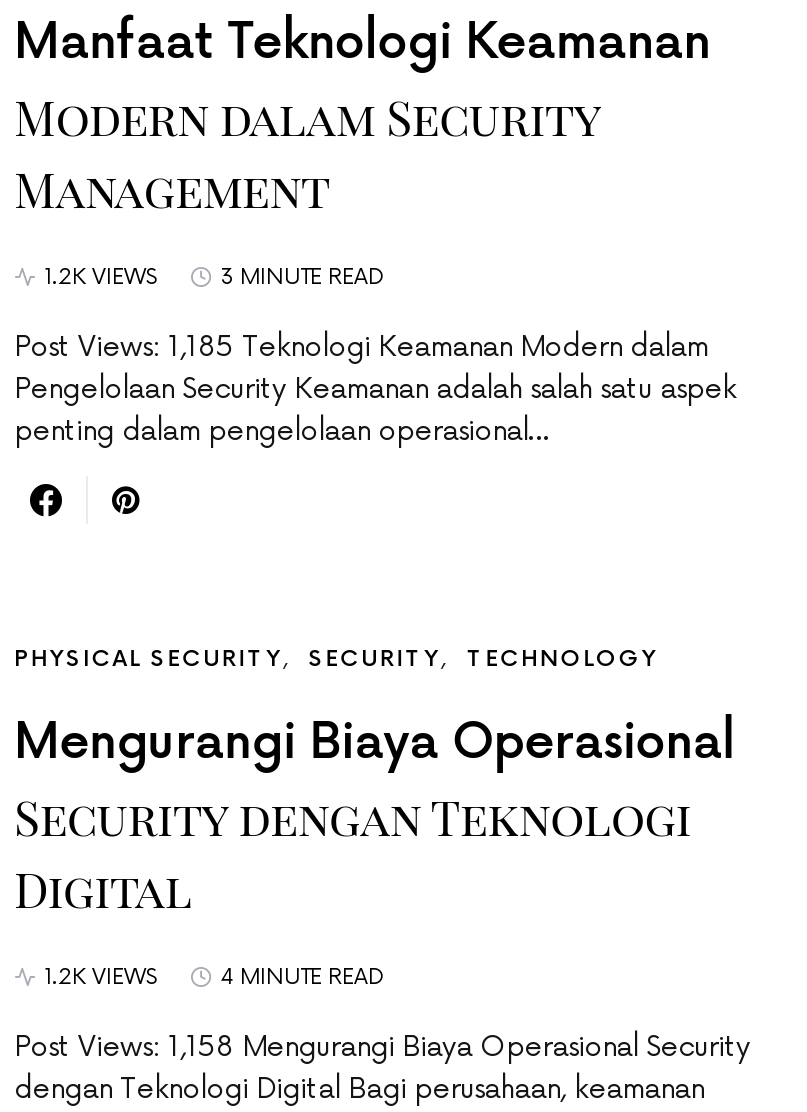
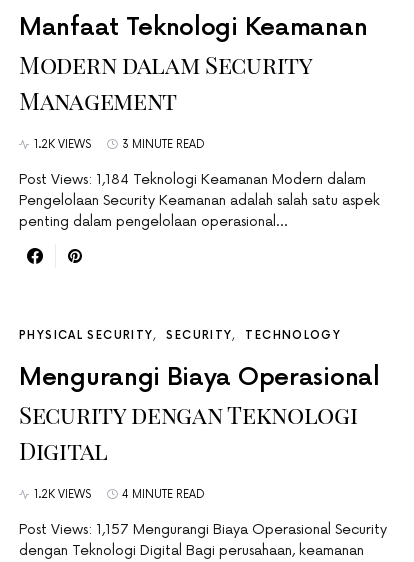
- Post Views: 1,185 Teknologi Keamanan Modern dalam
+ Post Views: 1,184 Teknologi Keamanan Modern dalam

- Post Views: 1,158 Mengurangi Biaya Operasional Security
+ Post Views: 1,157 Mengurangi Biaya Operasional Security
